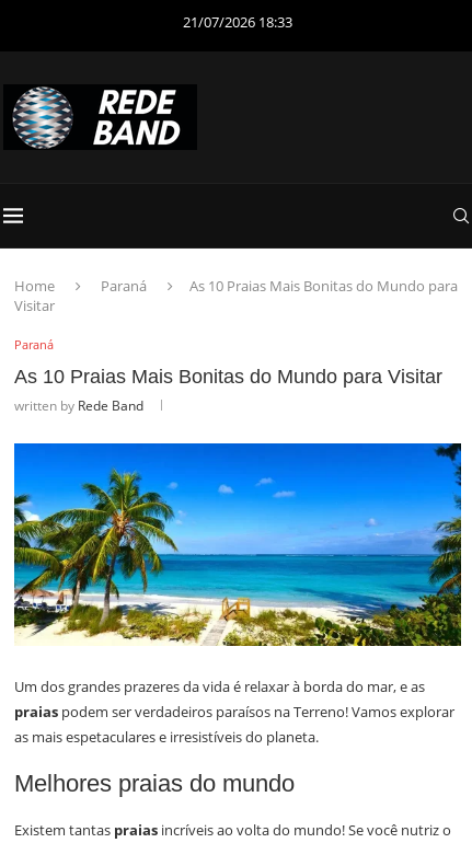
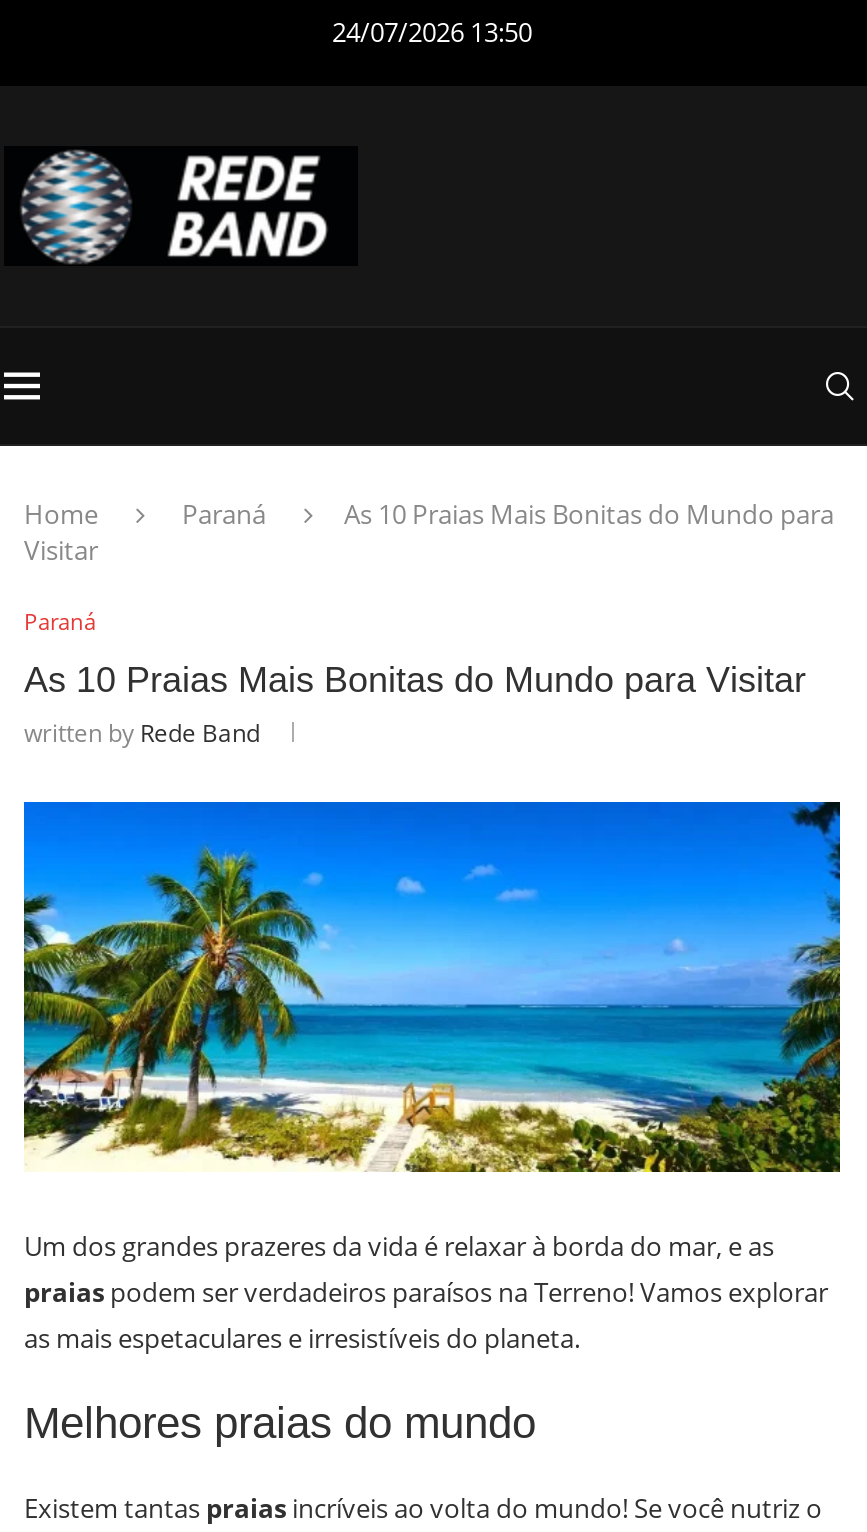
- 21/07/2026 18:33
+ 24/07/2026 13:50
